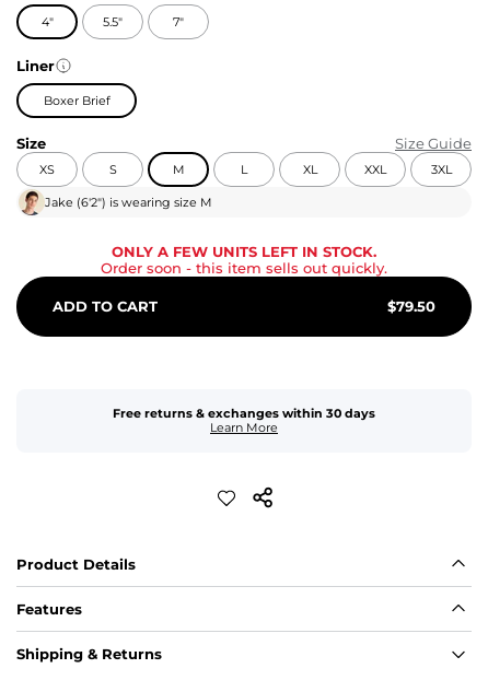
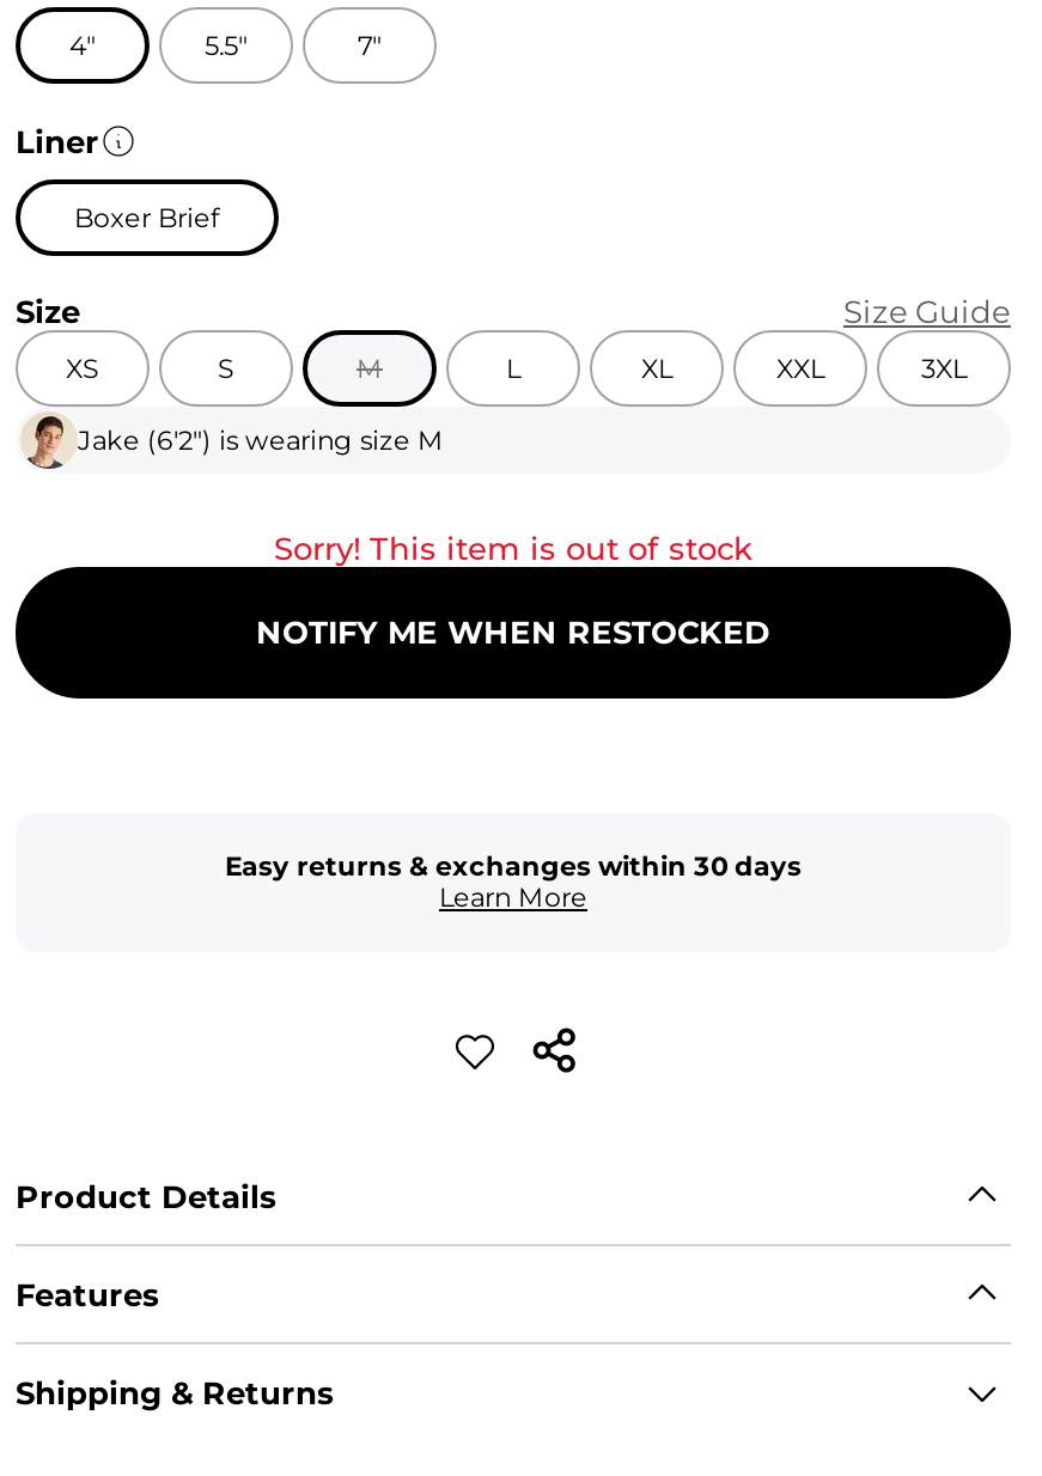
- ONLY A FEW UNITS LEFT IN STOCK.
- Order soon - this item sells out quickly.
+ Sorry! This item is out of stock

- ADD TO CART
- $79.50
+ NOTIFY ME WHEN RESTOCKED

- Free returns & exchanges within 30 days
+ Easy returns & exchanges within 30 days
